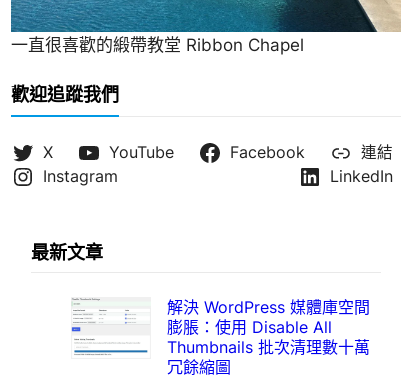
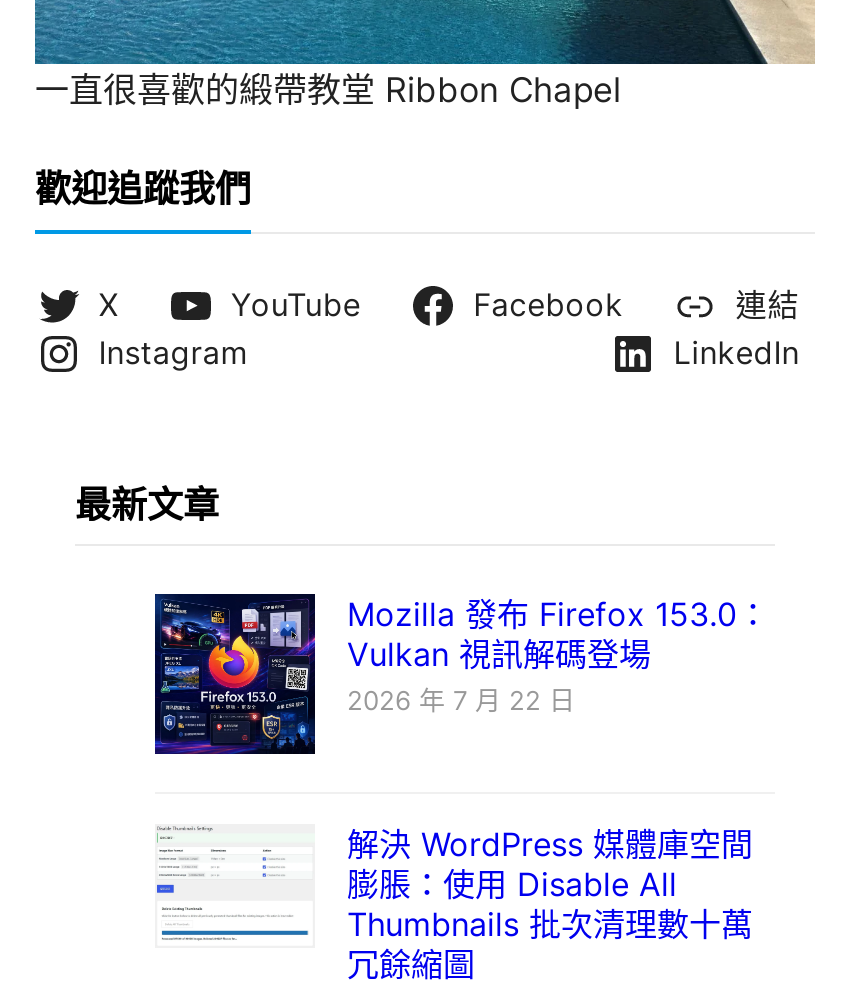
+ [image]
+ Mozilla 發布 Firefox 153.0：
+ Vulkan 視訊解碼登場
+ 2026 年 7 月 22 日
